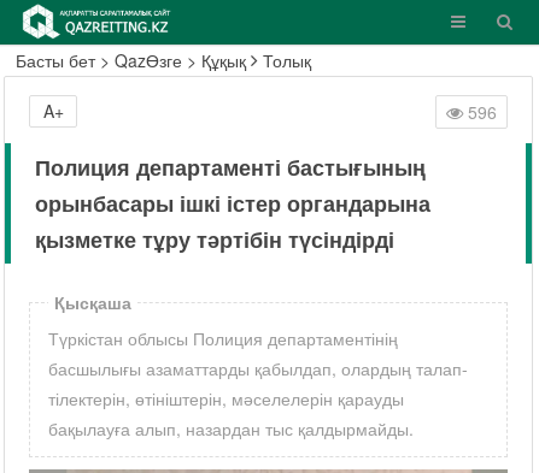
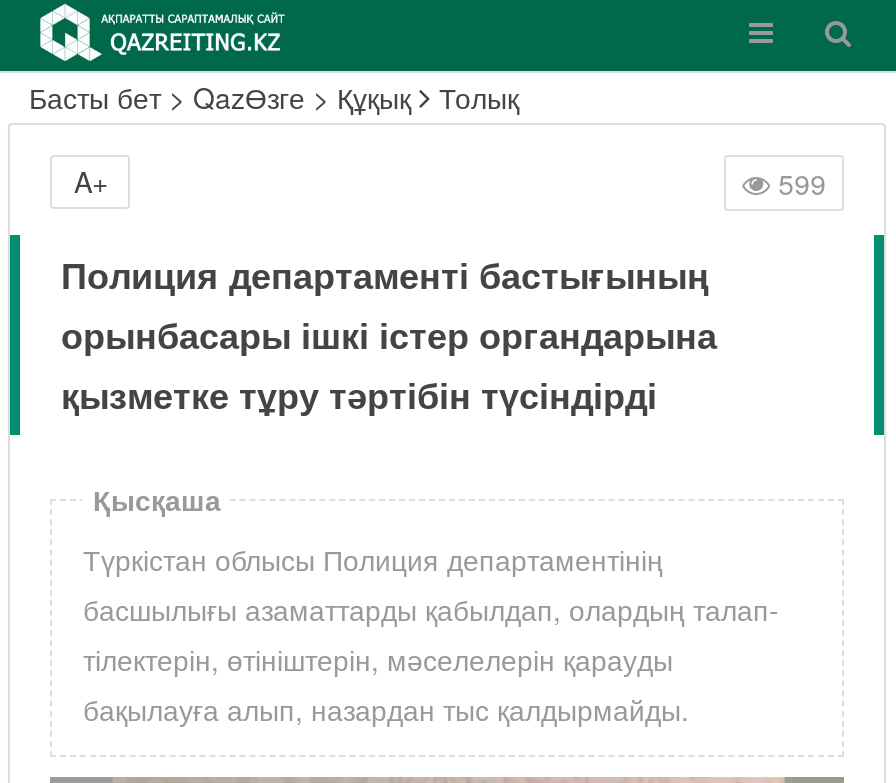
- 596
+ 599
